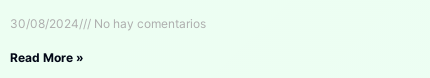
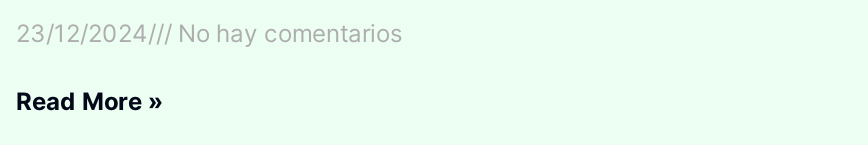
- 30/08/2024 No hay comentarios
+ 23/12/2024 No hay comentarios
